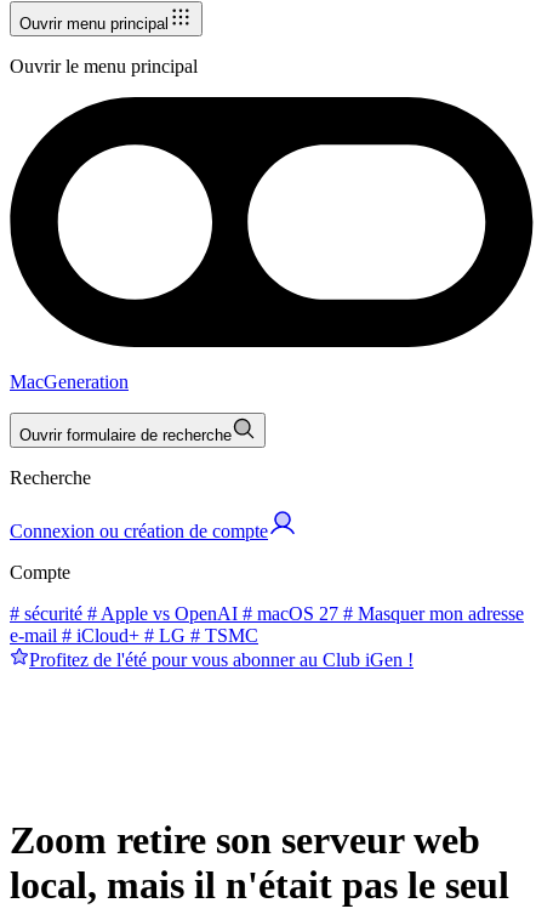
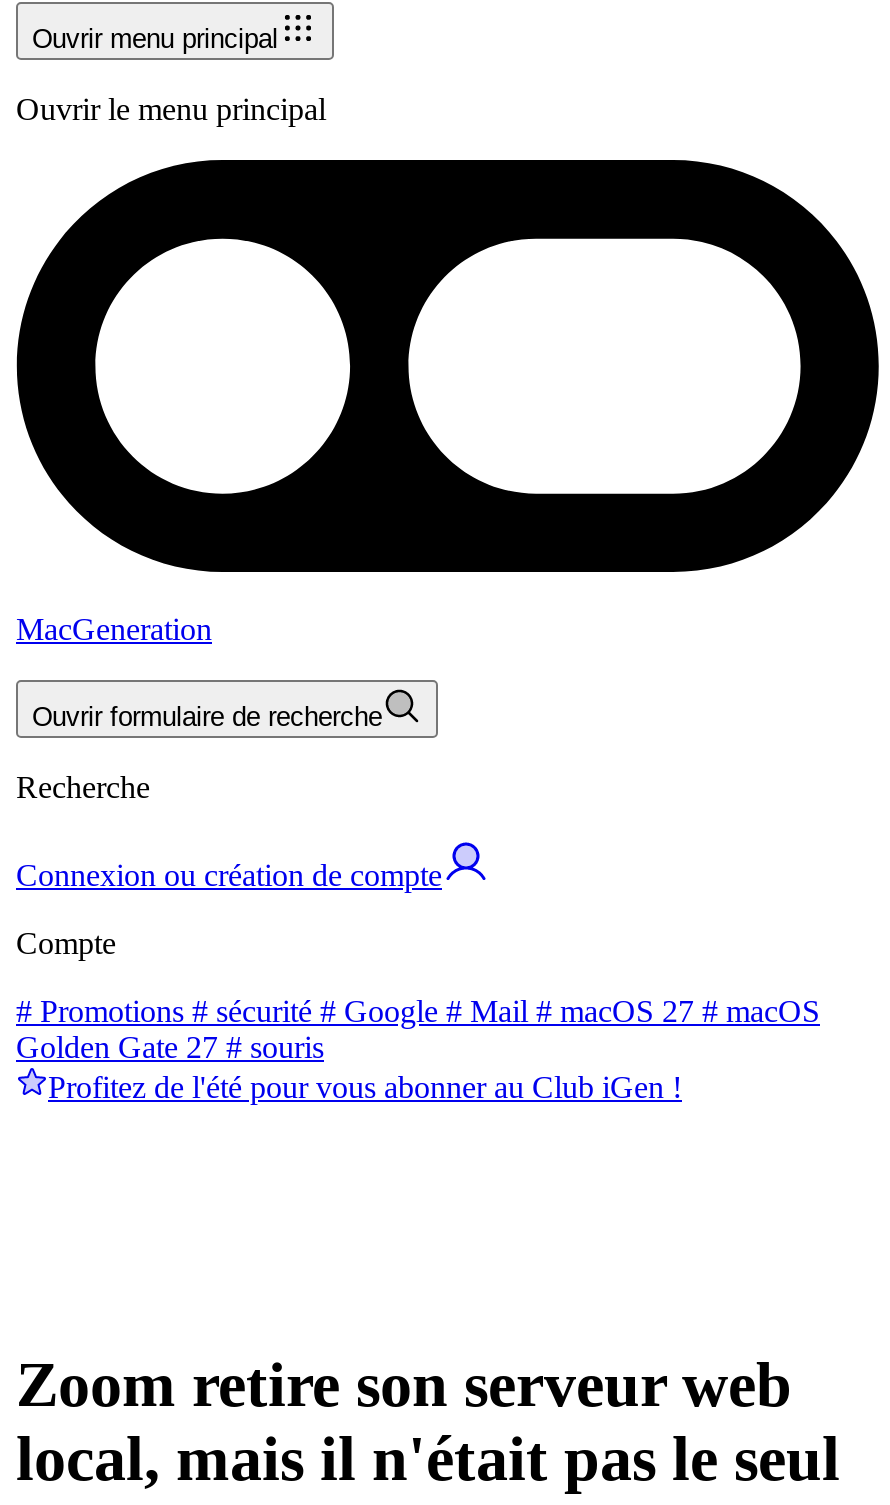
- # sécurité # Apple vs OpenAI # macOS 27 # Masquer mon adresse
- e-mail # iCloud+ # LG # TSMC
+ # Promotions # sécurité # Google # Mail # macOS 27 # macOS
+ Golden Gate 27 # souris
